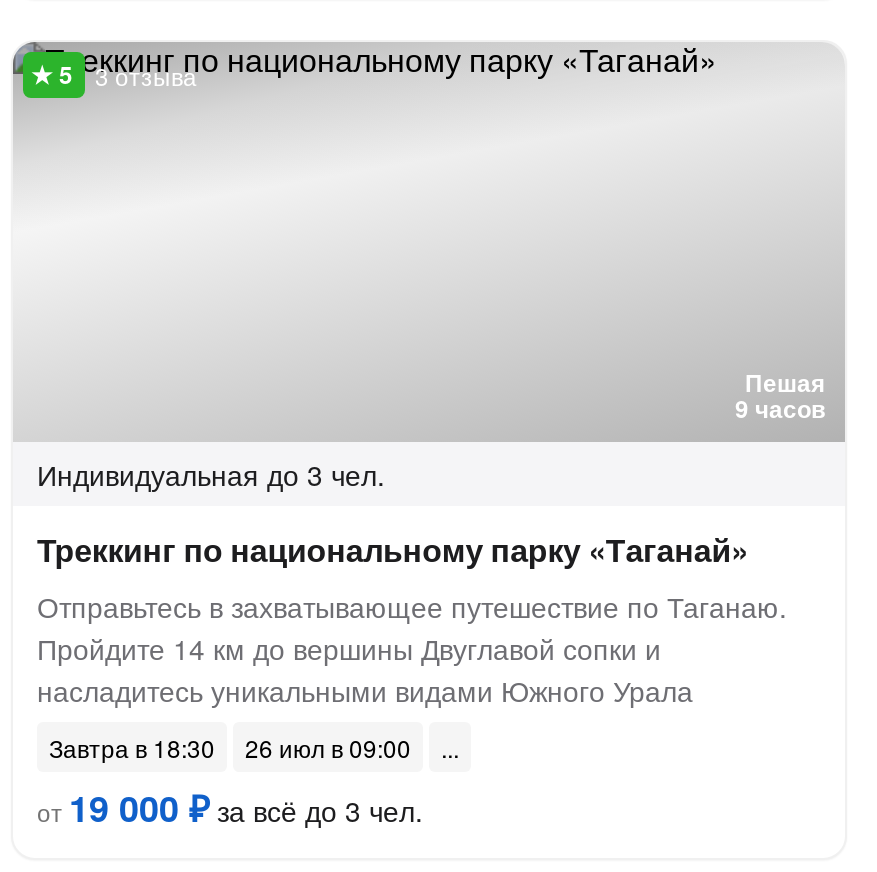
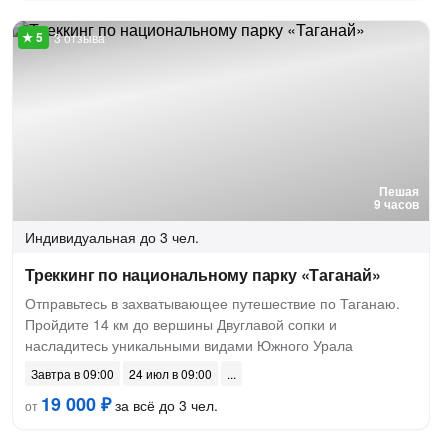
- Завтра в 18:30
+ Завтра в 09:00

- 26 июл в 09:00
+ 24 июл в 09:00
